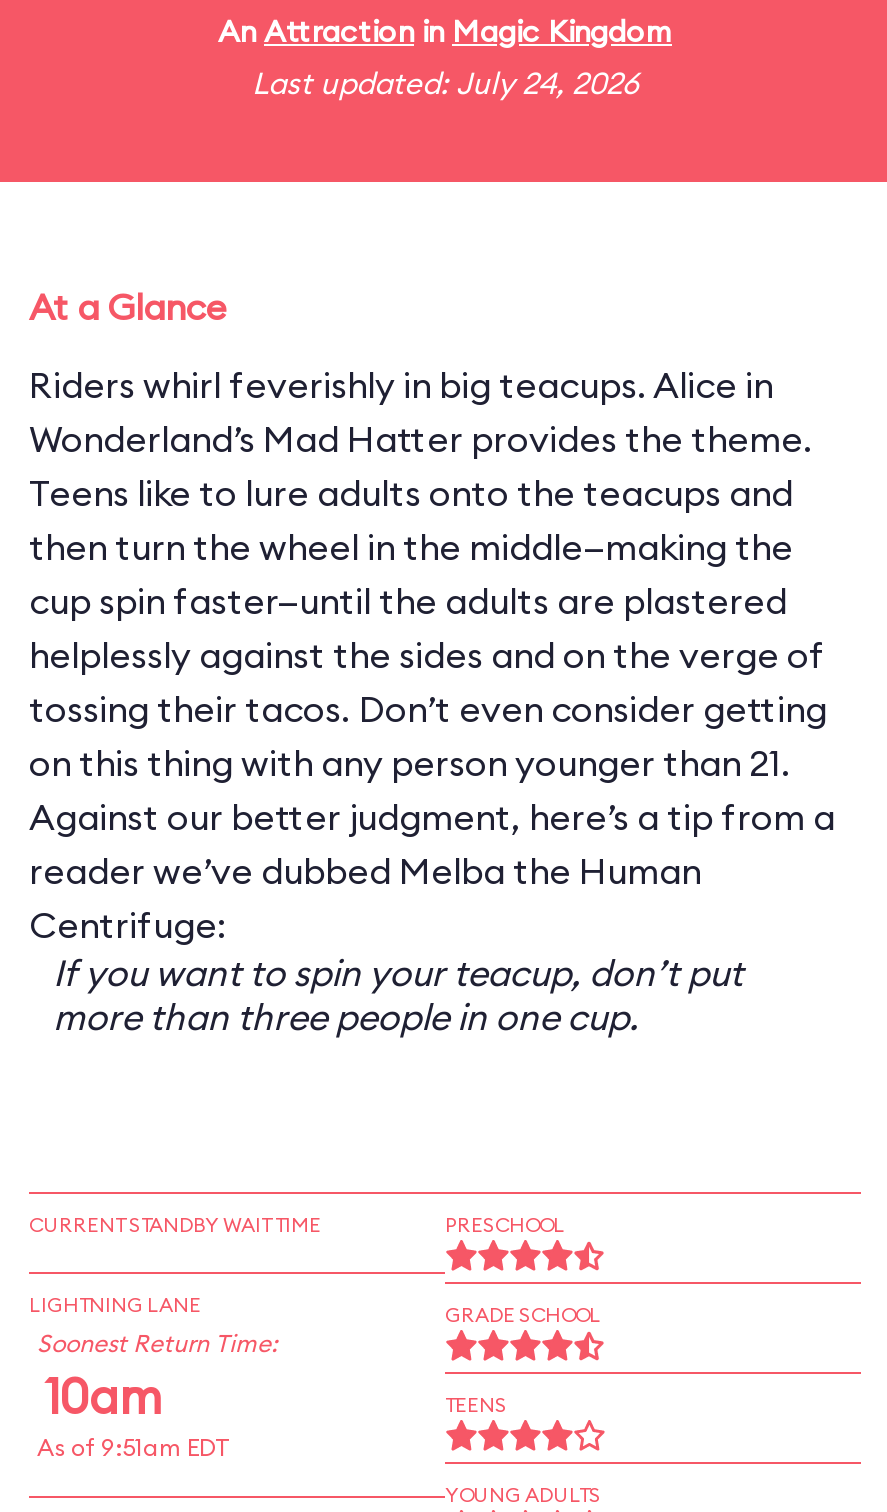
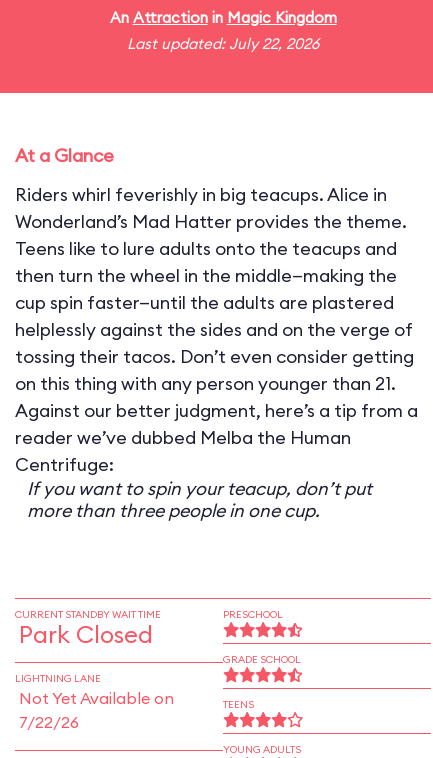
- Last updated: July 24, 2026
+ Last updated: July 22, 2026

+ Park Closed

moved down: LIGHTNING LANE

- Soonest Return Time:
- 10am
- As of 9:51am EDT
+ Not Yet Available on
+ 7/22/26
